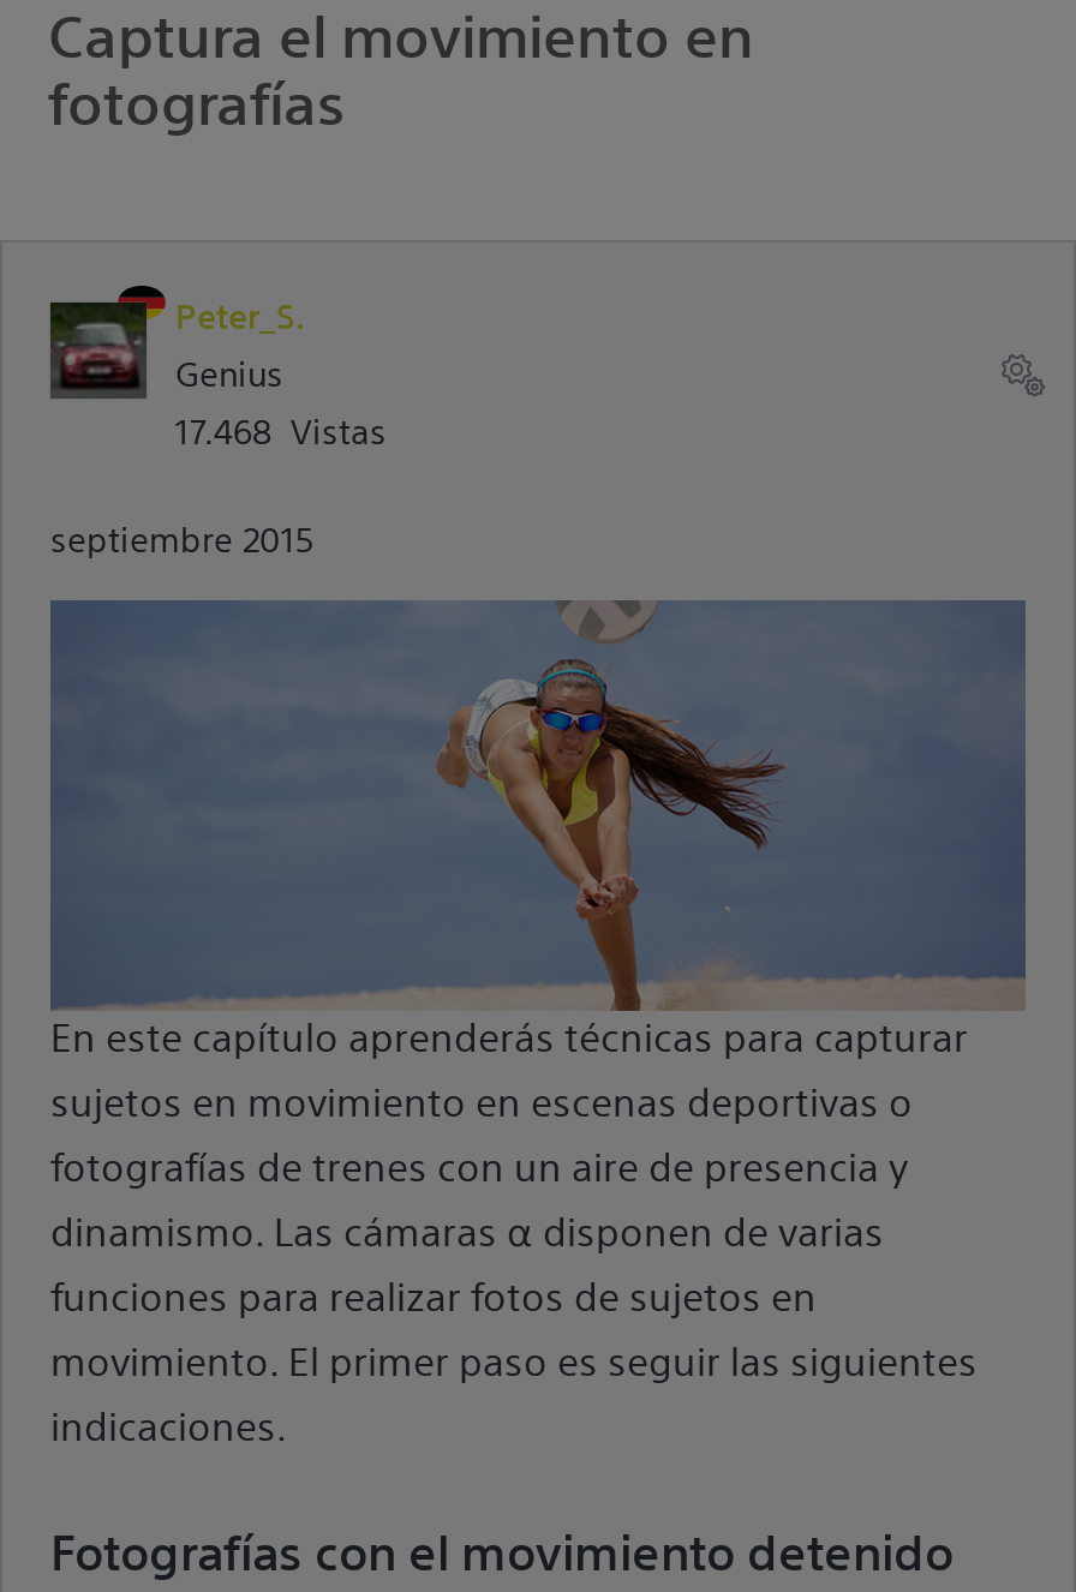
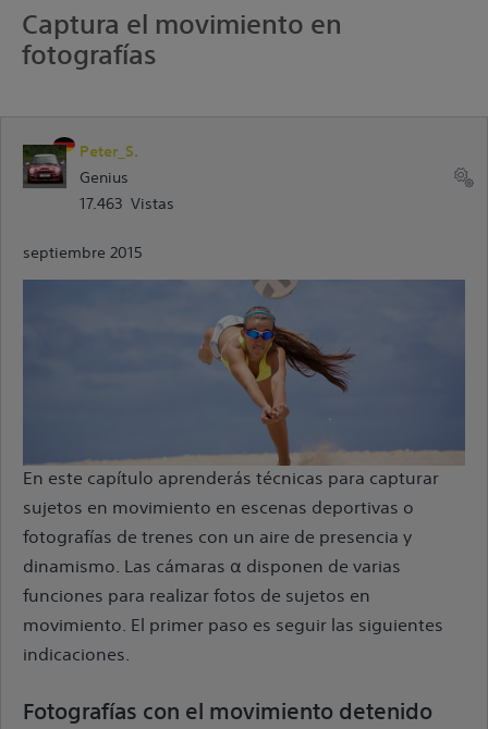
- 17.468 Vistas
+ 17.463 Vistas
